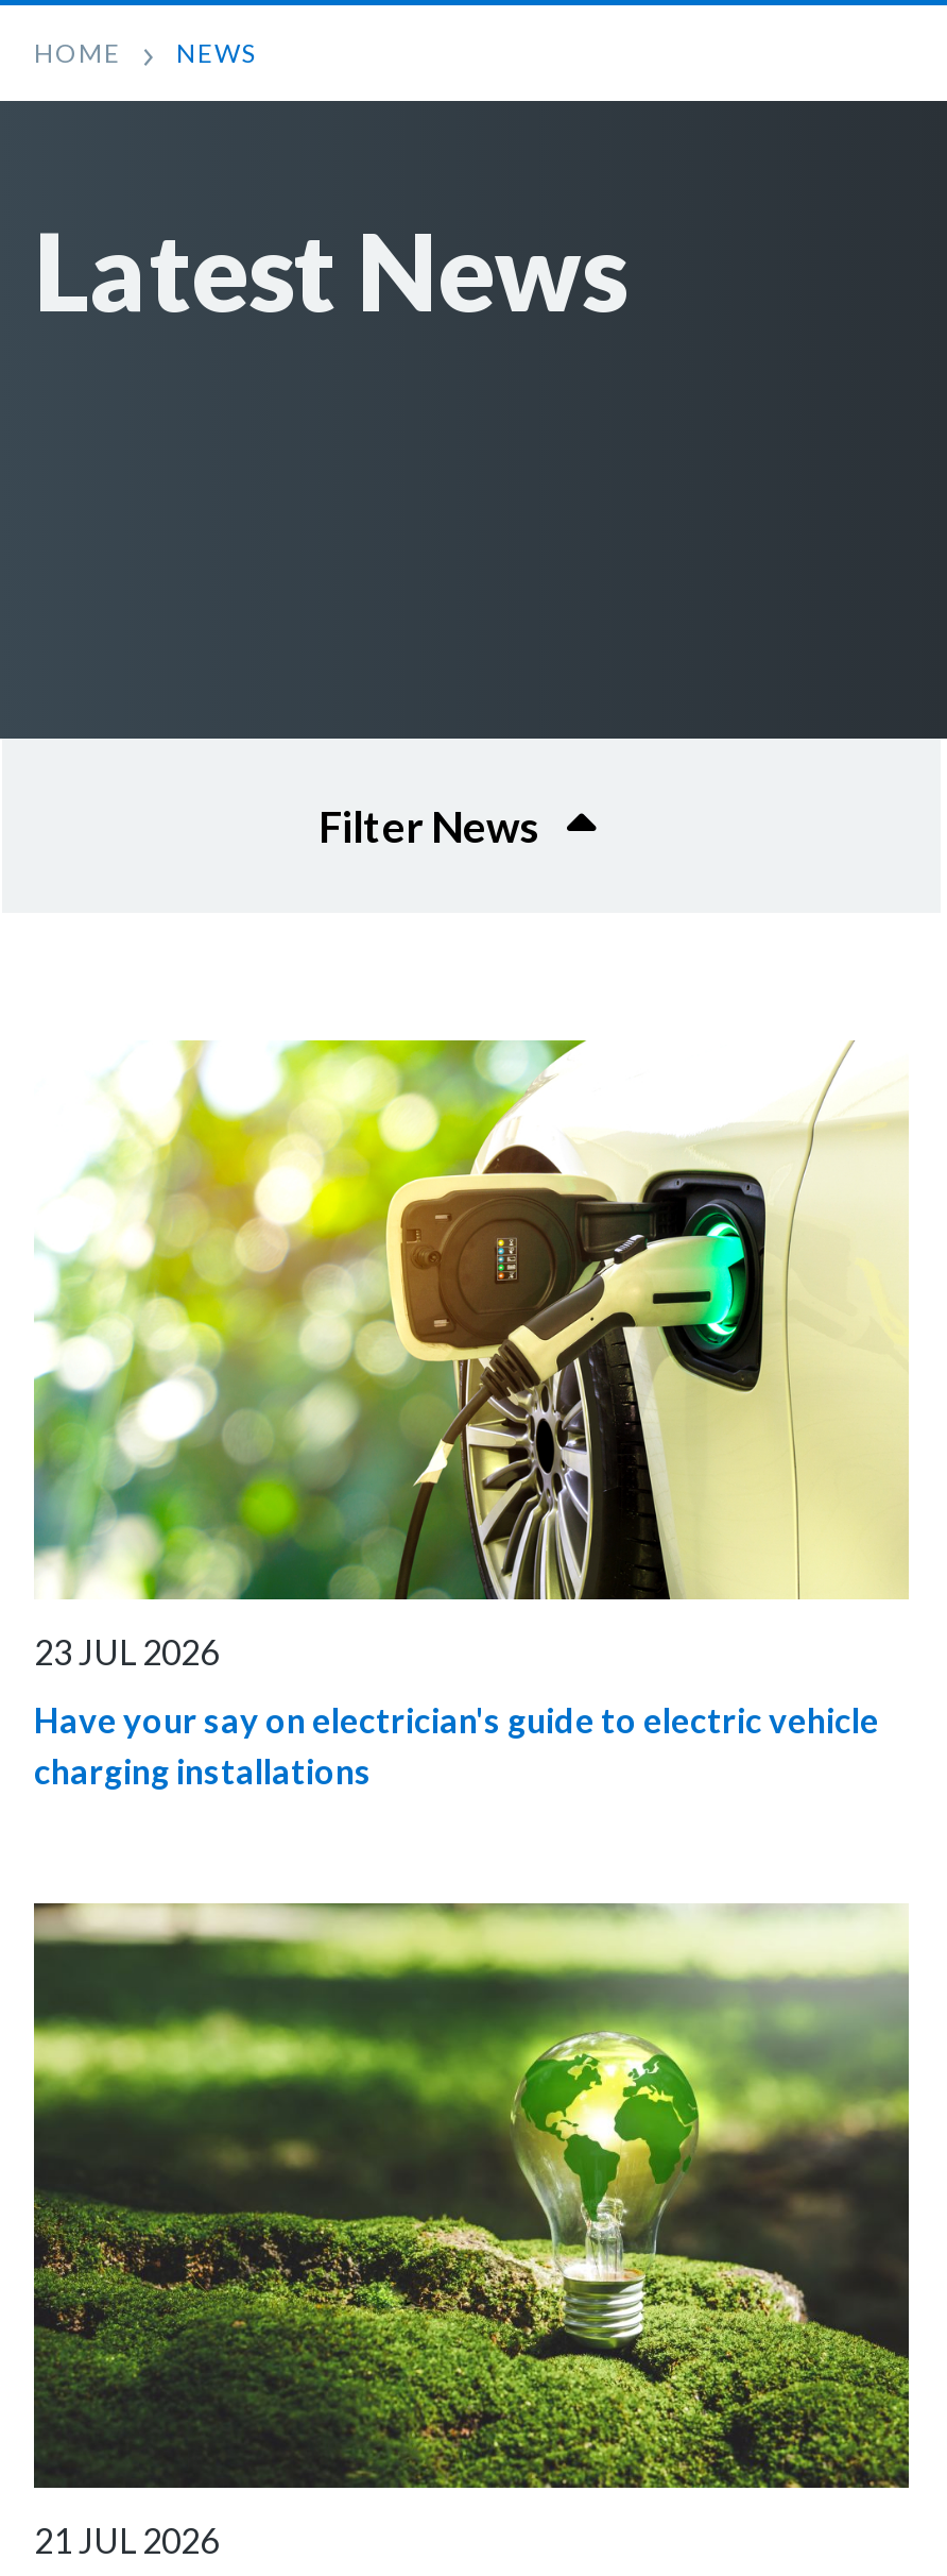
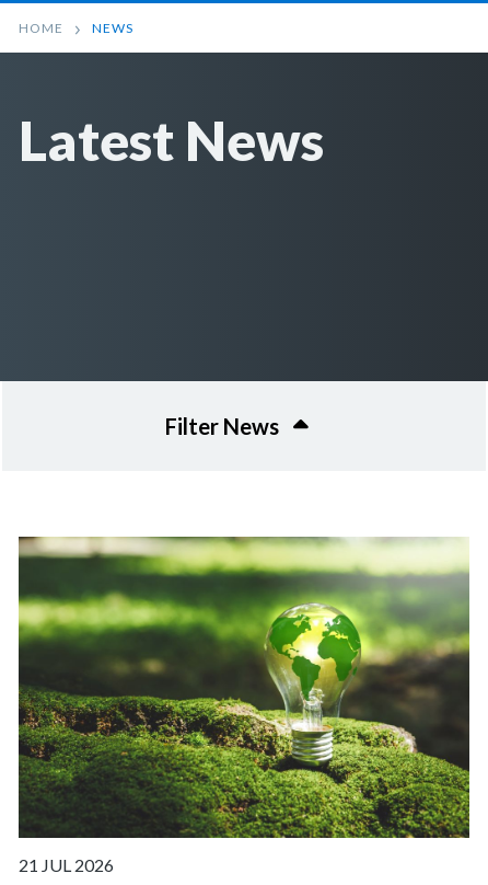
- [image]
- 23 JUL 2026
- Have your say on electrician's guide to electric vehicle
- charging installations
